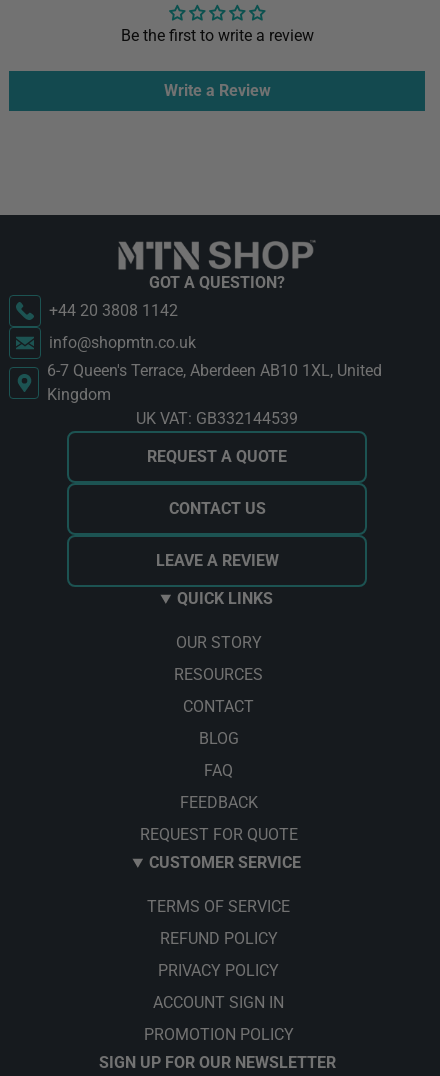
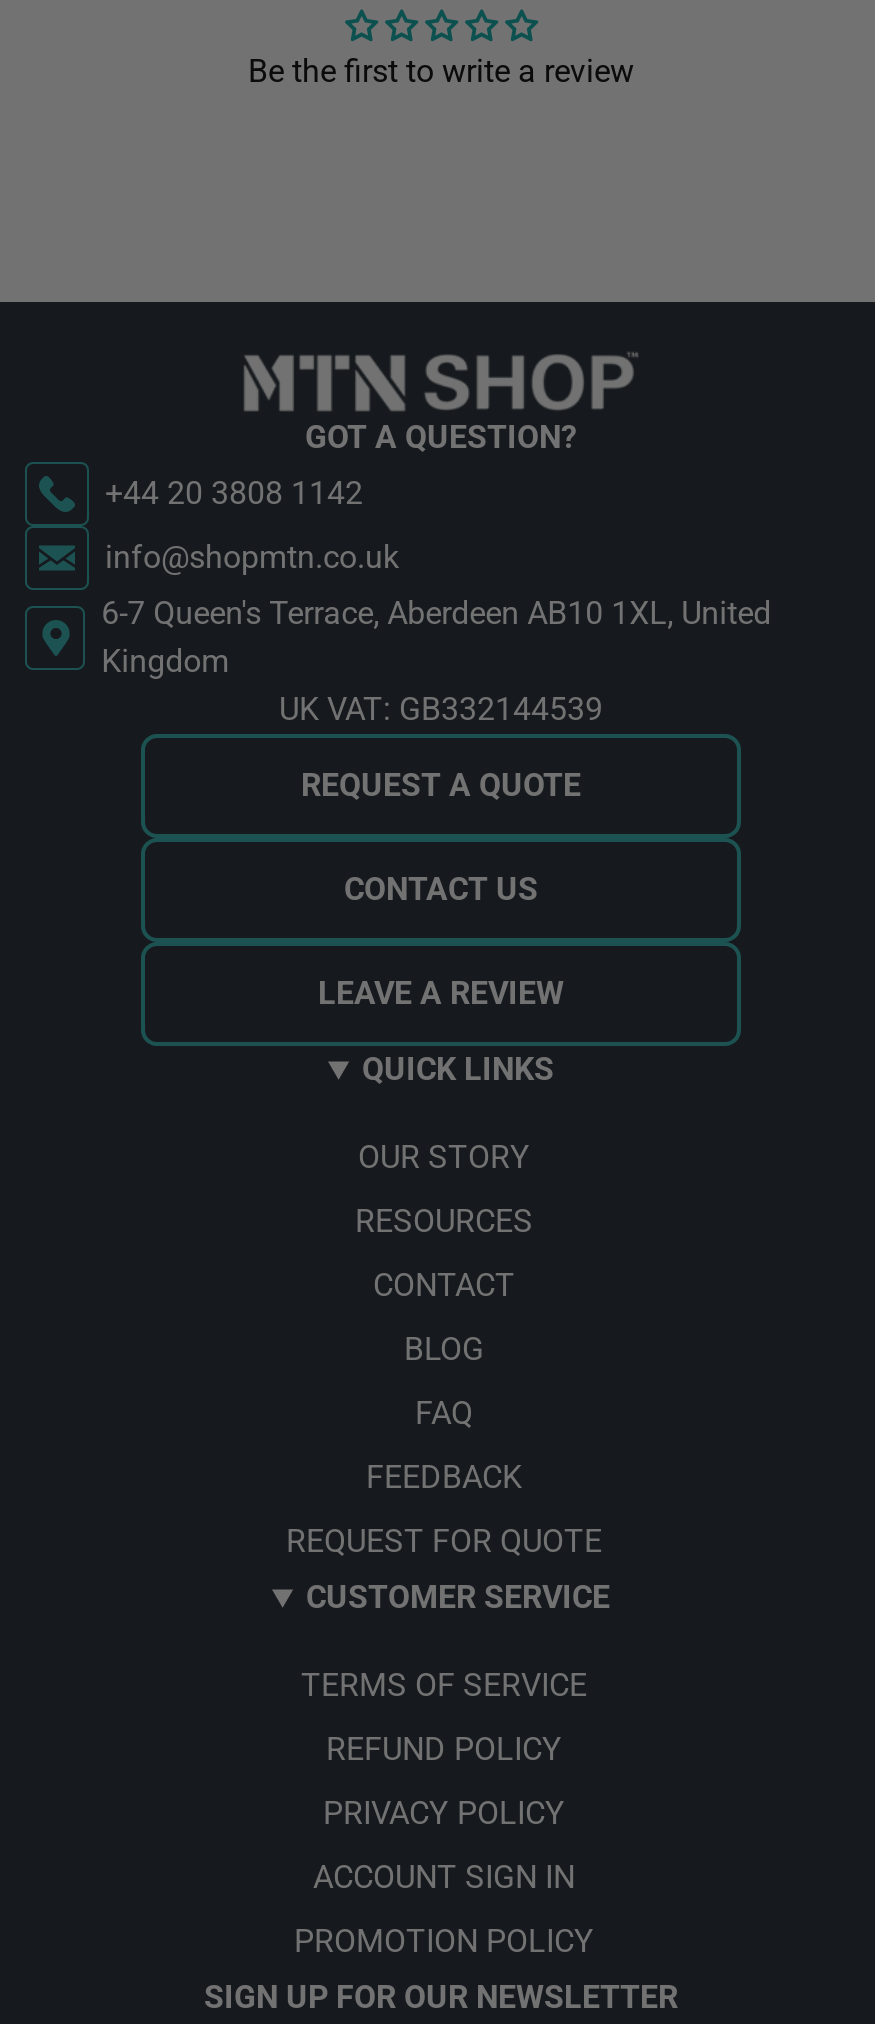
- Write a Review
